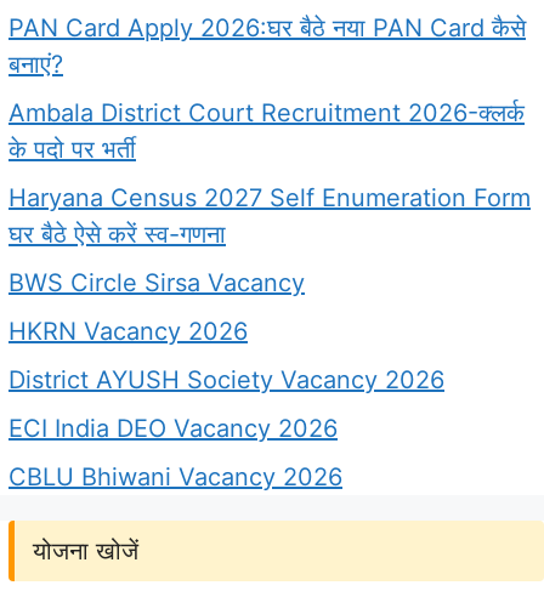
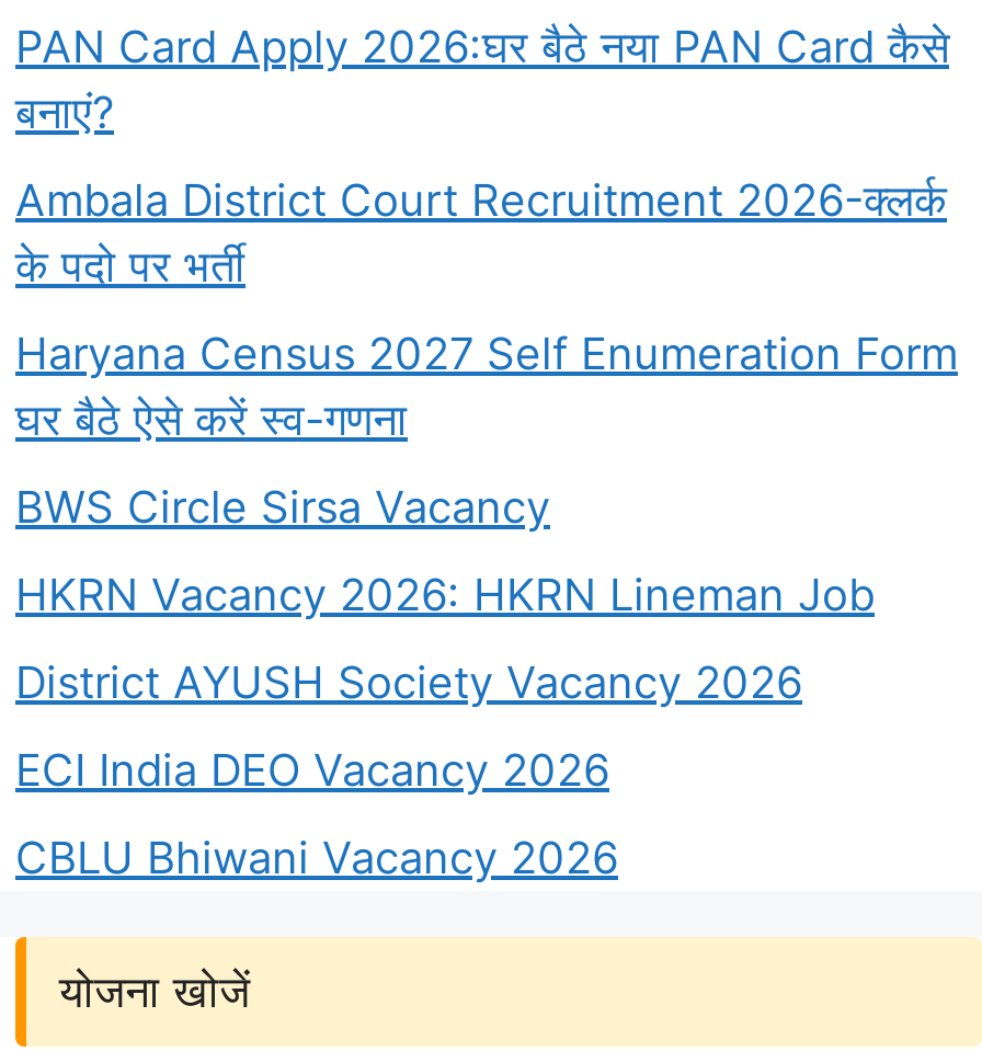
- HKRN Vacancy 2026
+ HKRN Vacancy 2026: HKRN Lineman Job
